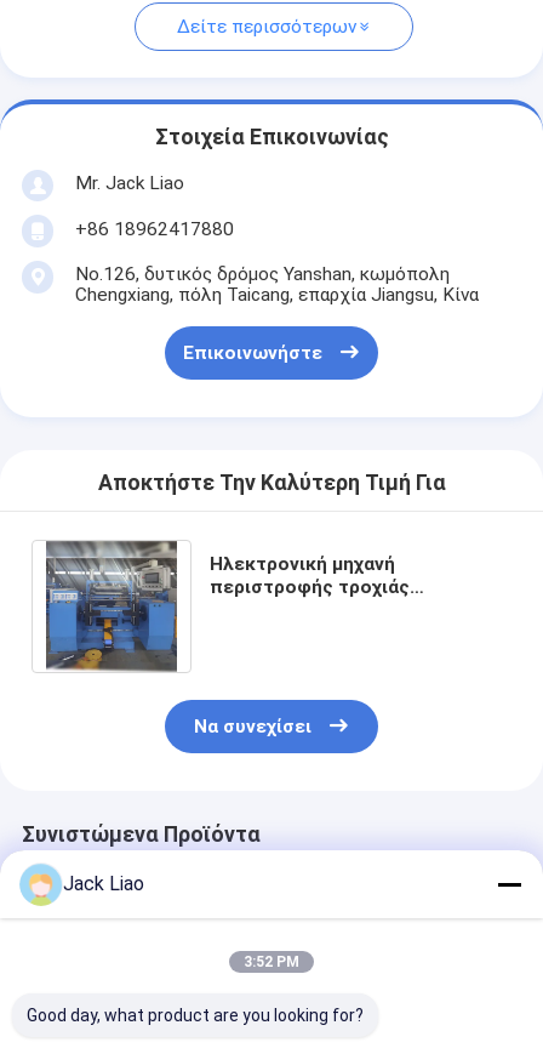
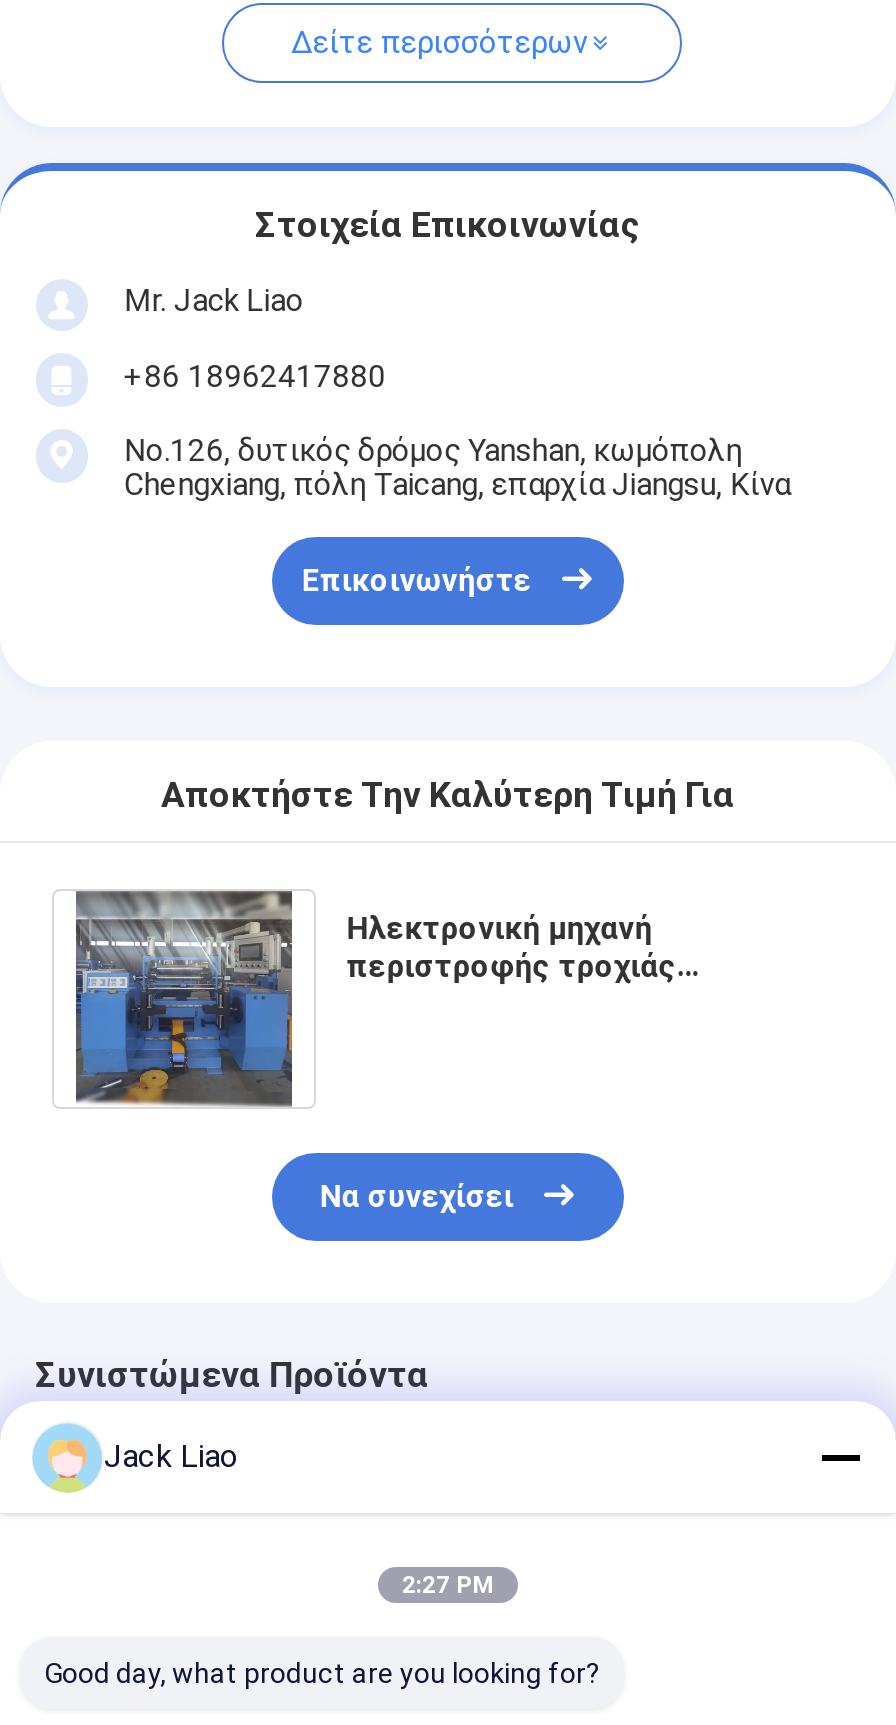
- 3:52 PM
+ 2:27 PM
